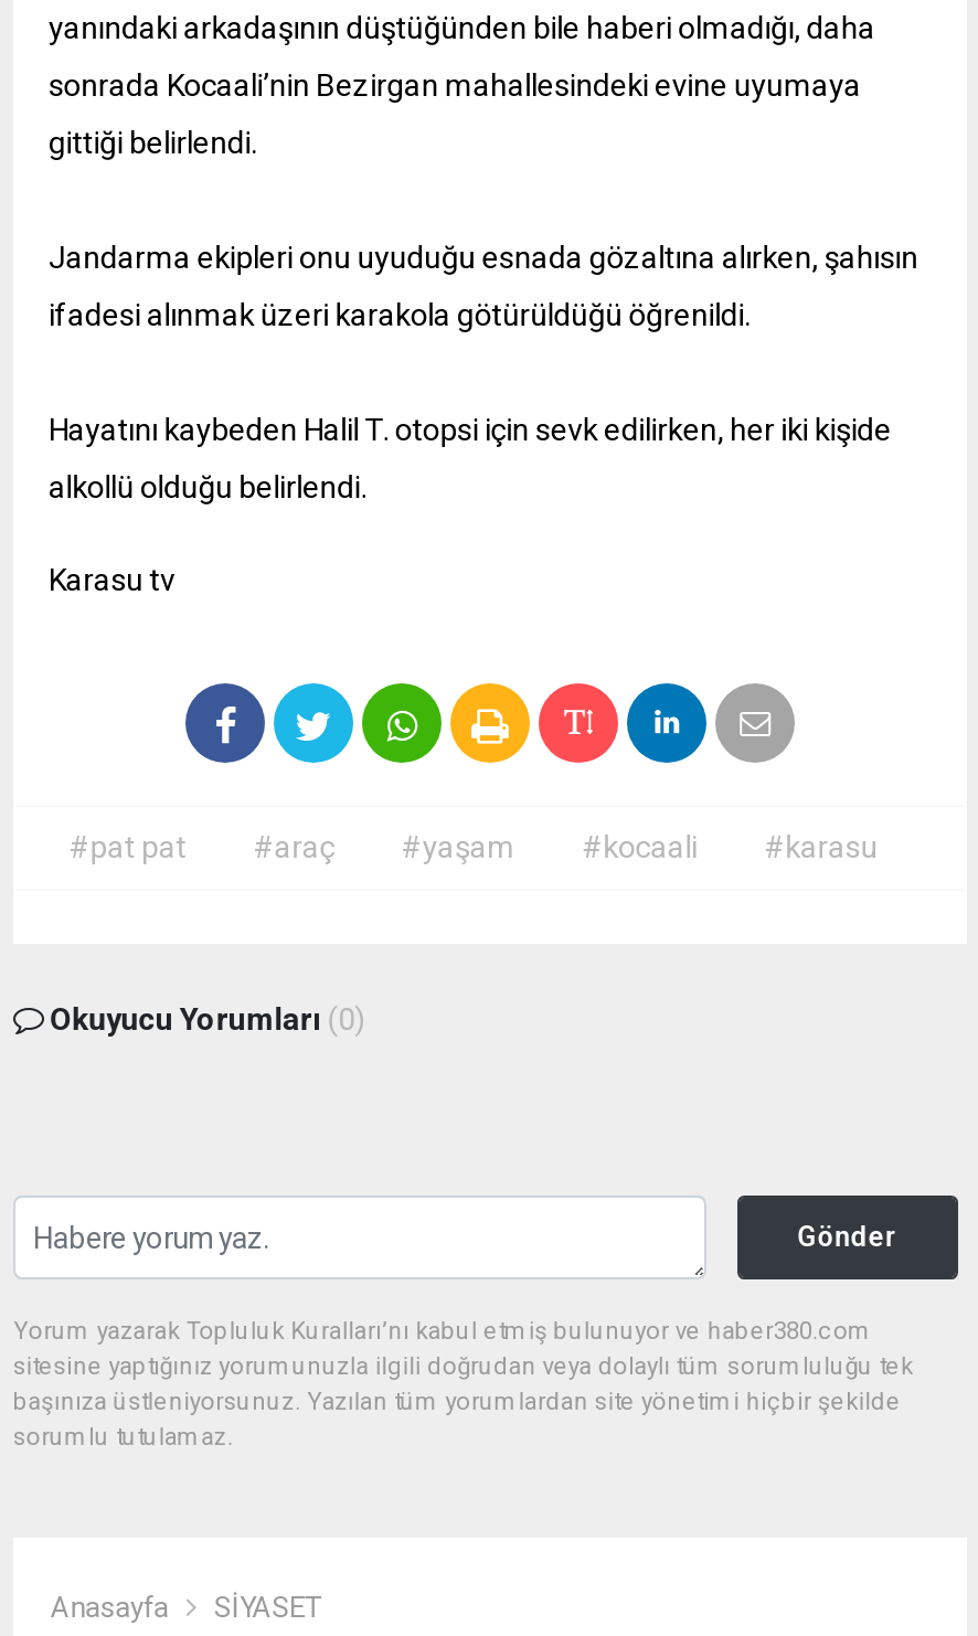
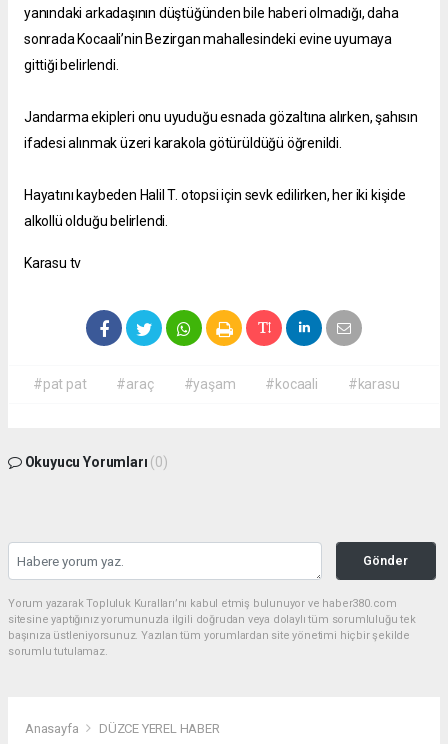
- SİYASET
+ DÜZCE YEREL HABER
